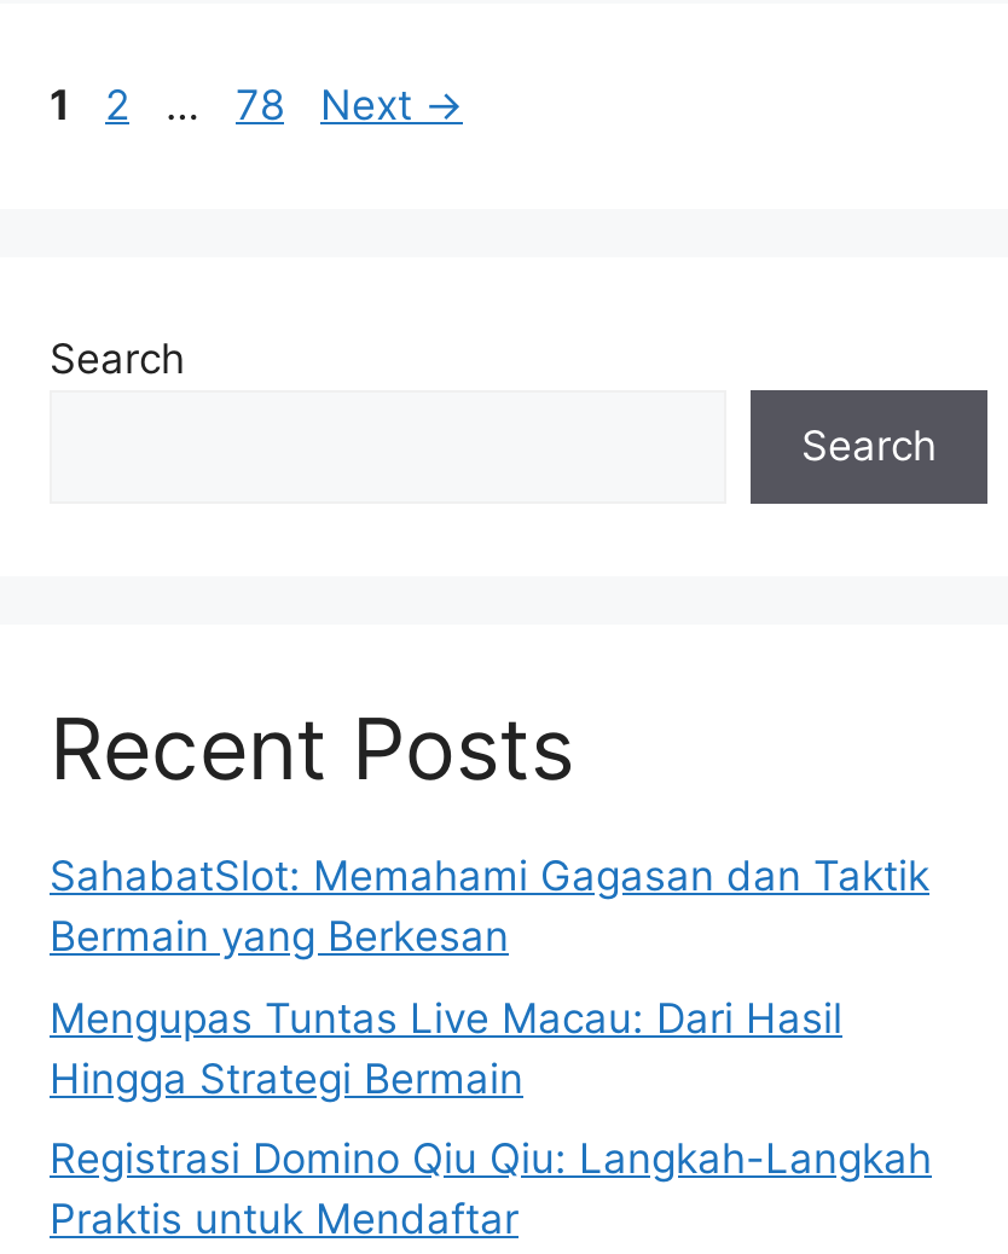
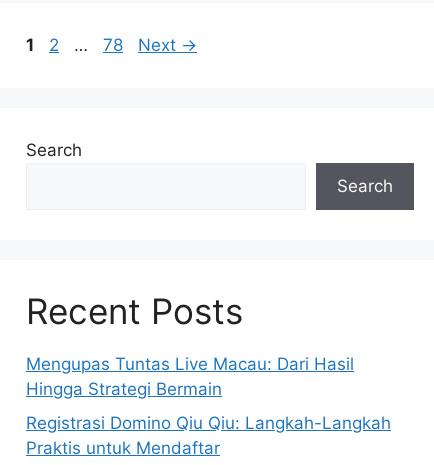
- SahabatSlot: Memahami Gagasan dan Taktik
- Bermain yang Berkesan
